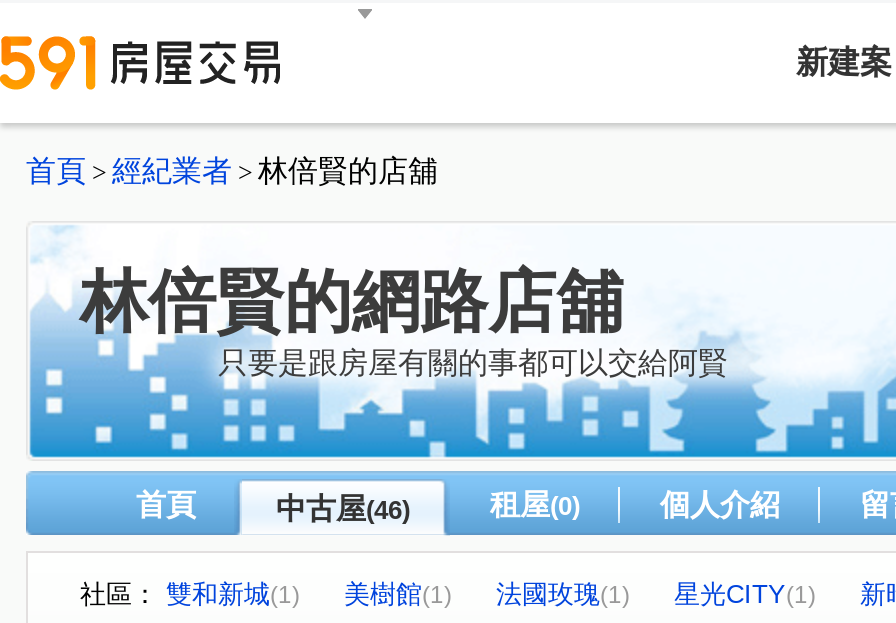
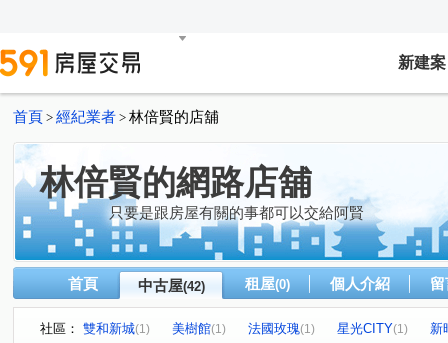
- 中古屋(46)
+ 中古屋(42)
